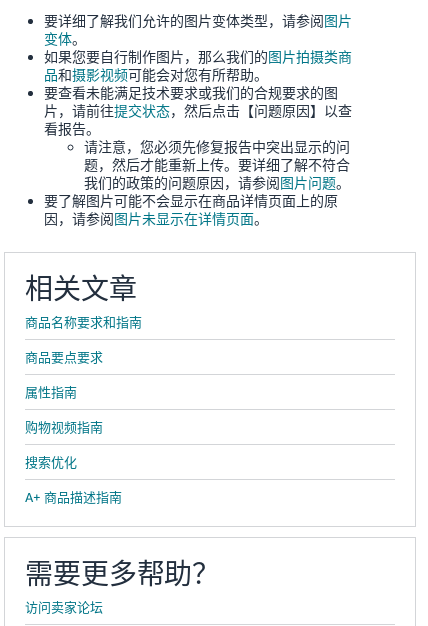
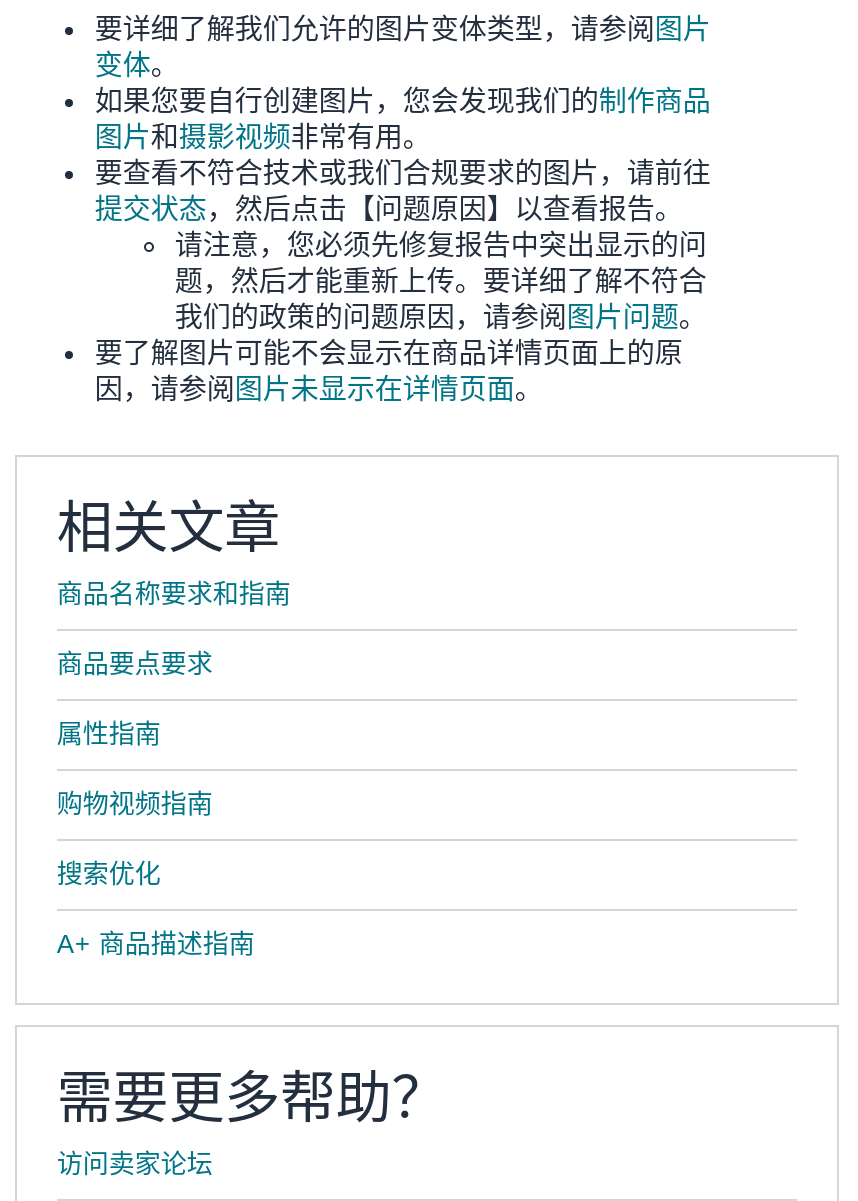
- 如果您要自行制作图片，那么我们的图片拍摄类商
- 品和摄影视频可能会对您有所帮助。
- 要查看未能满足技术要求或我们的合规要求的图
- 片，请前往提交状态，然后点击【问题原因】以查
- 看报告。
+ 如果您要自行创建图片，您会发现我们的制作商品
+ 图片和摄影视频非常有用。
+ 要查看不符合技术或我们合规要求的图片，请前往
+ 提交状态，然后点击【问题原因】以查看报告。
